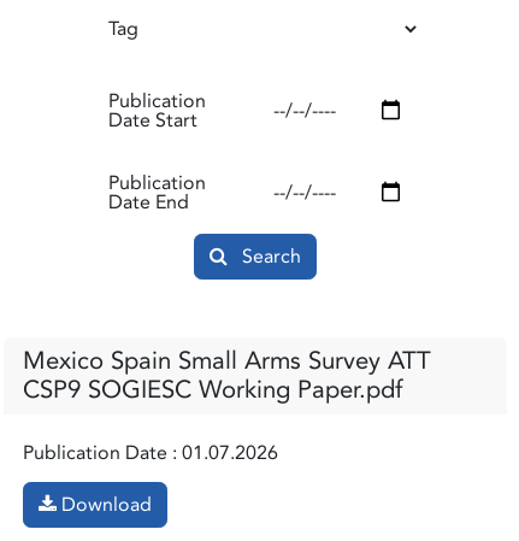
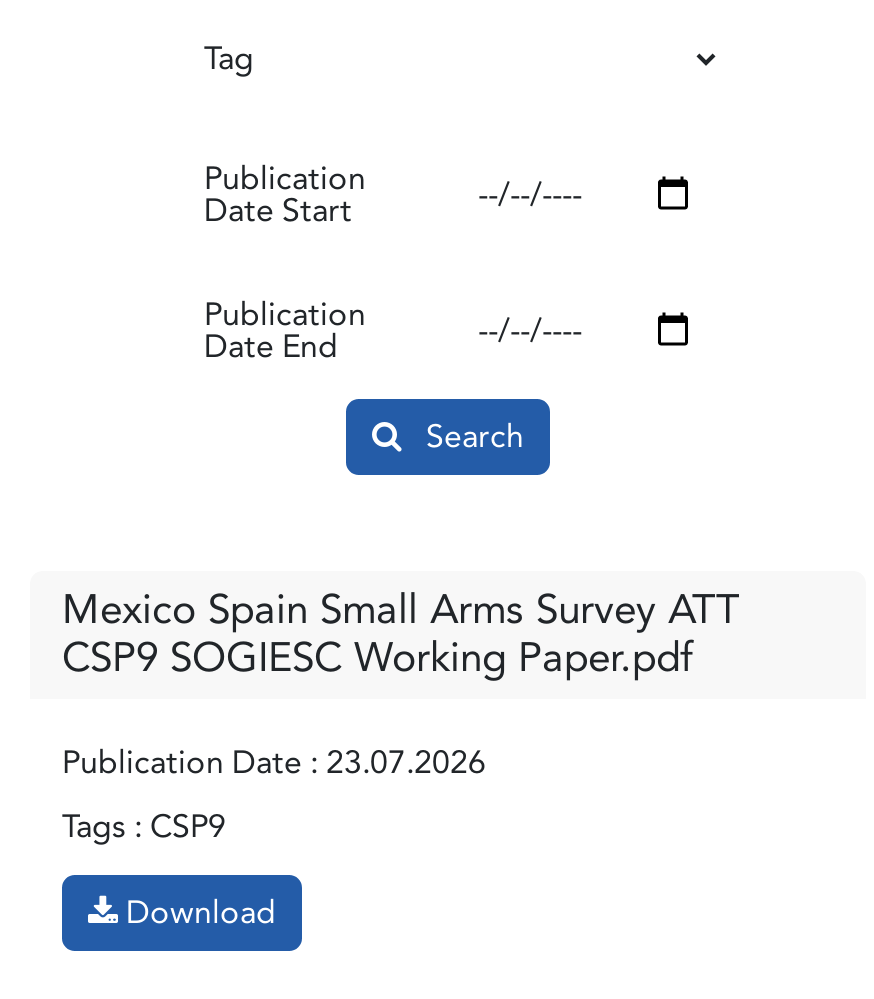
- Publication Date : 01.07.2026
+ Publication Date : 23.07.2026
+ Tags : CSP9
